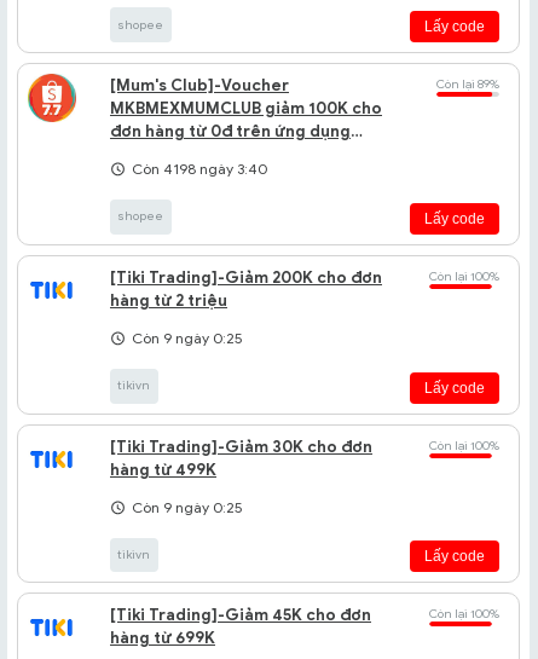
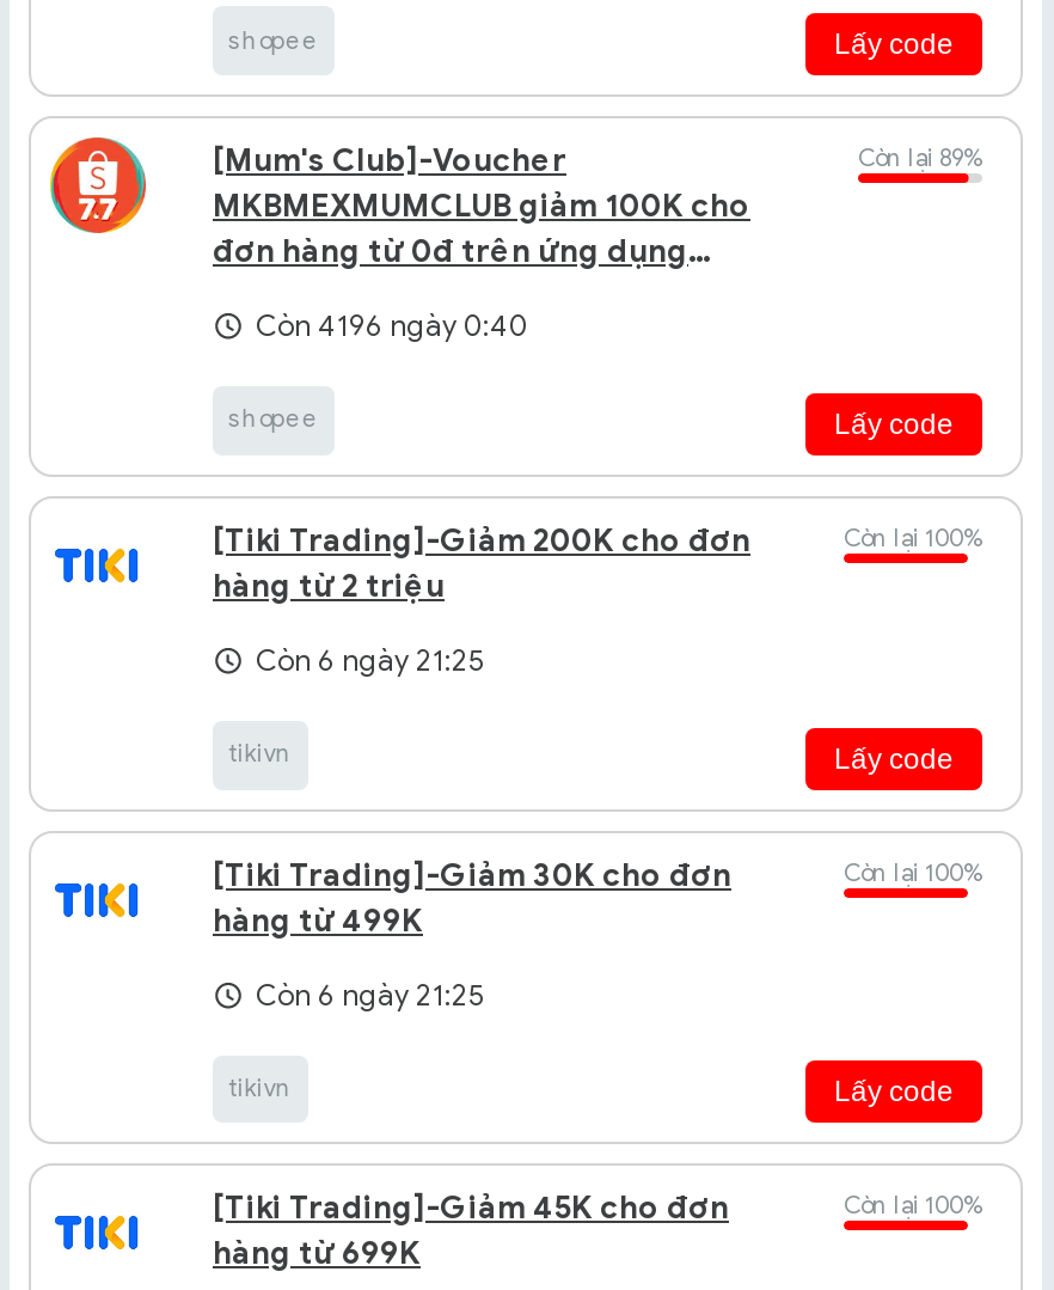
- Còn 4198 ngày 3:40
+ Còn 4196 ngày 0:40

- Còn 9 ngày 0:25
+ Còn 6 ngày 21:25

- Còn 9 ngày 0:25
+ Còn 6 ngày 21:25
